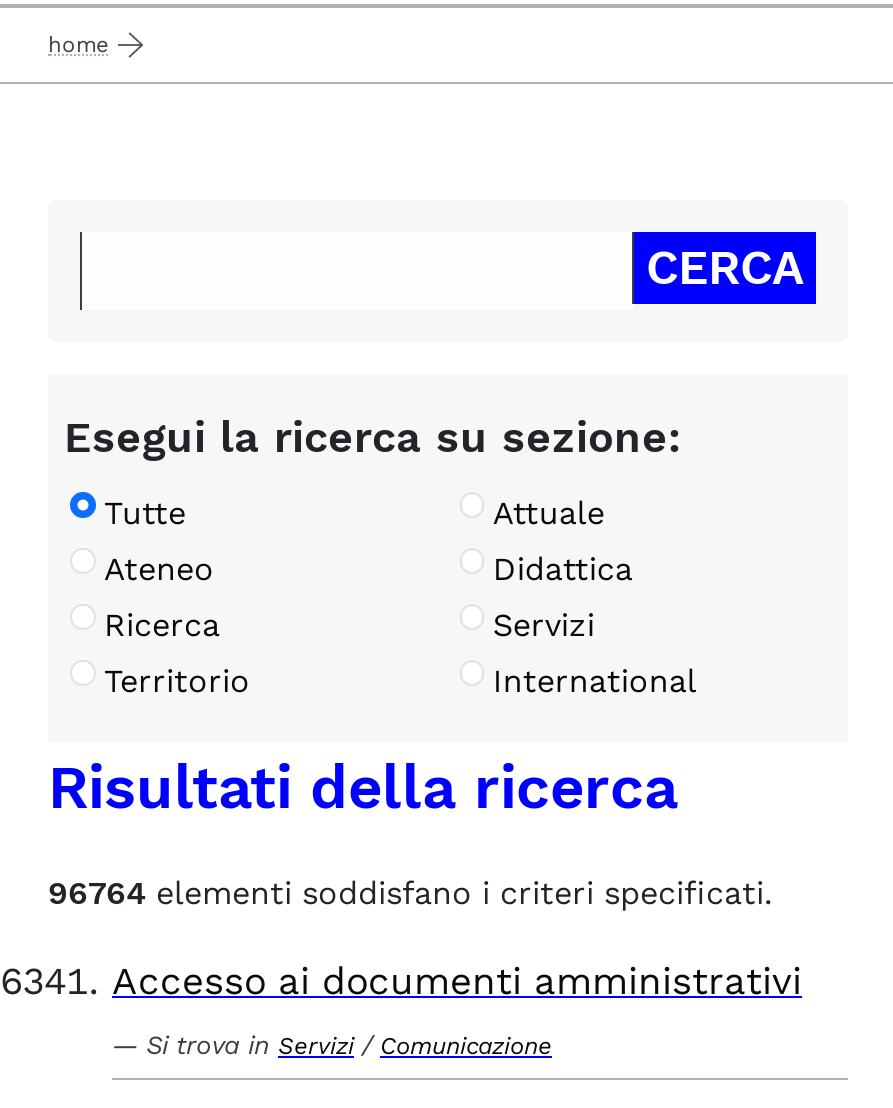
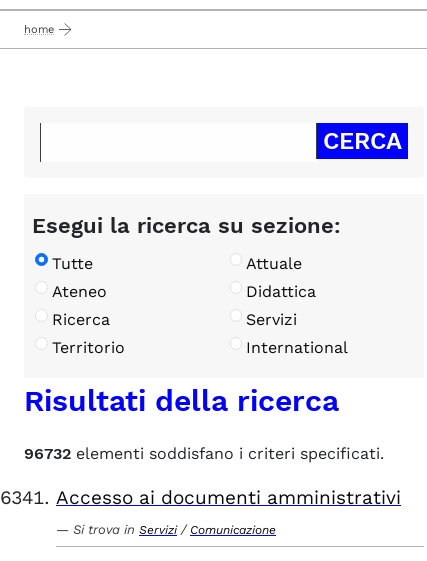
- 96764 elementi soddisfano i criteri specificati.
+ 96732 elementi soddisfano i criteri specificati.
